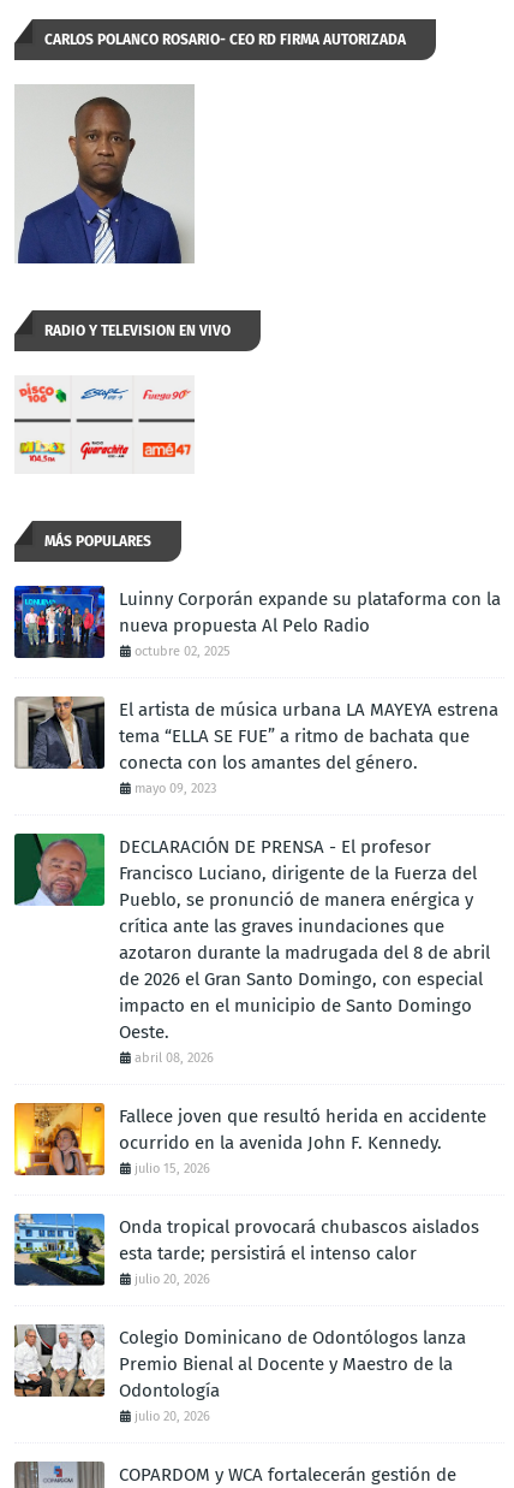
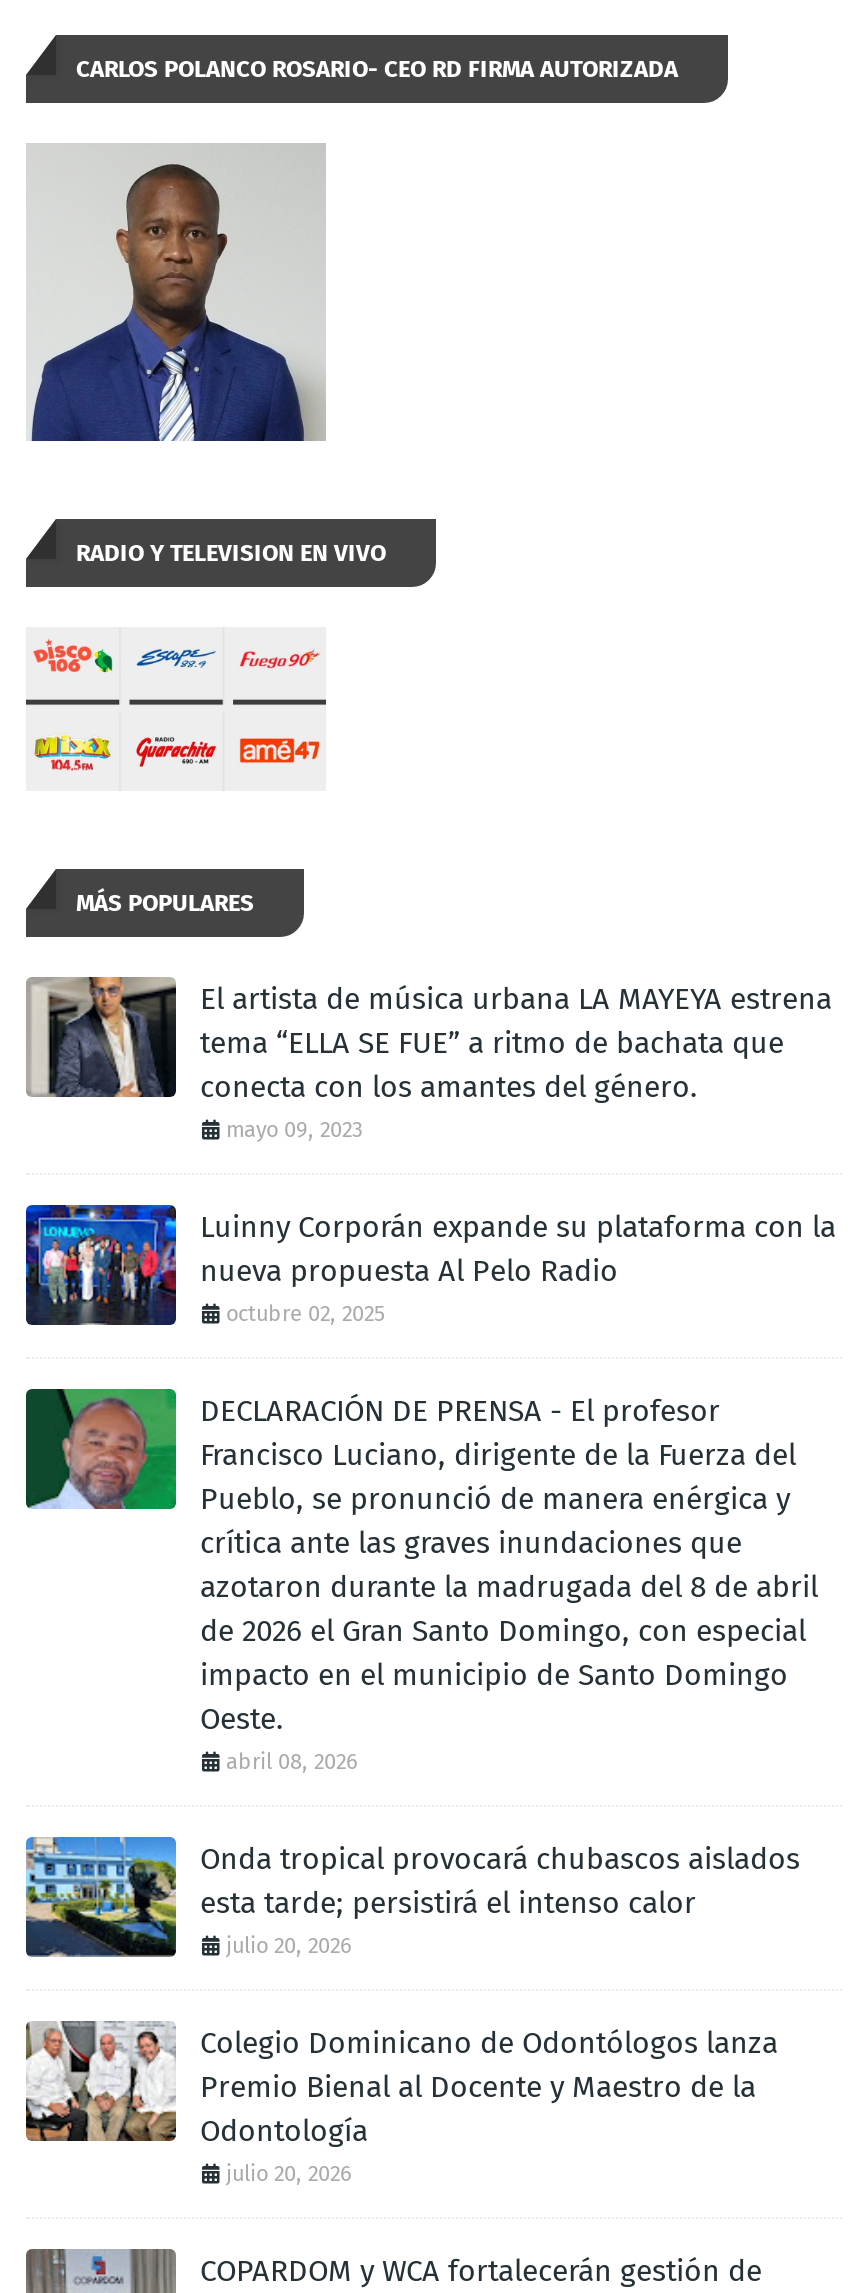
moved down: [image] | Luinny Corporán expande su plataforma con la | nueva propuesta Al Pelo Radio | octubre 02, 2025

- [image]
- Fallece joven que resultó herida en accidente
- ocurrido en la avenida John F. Kennedy.
- julio 15, 2026
